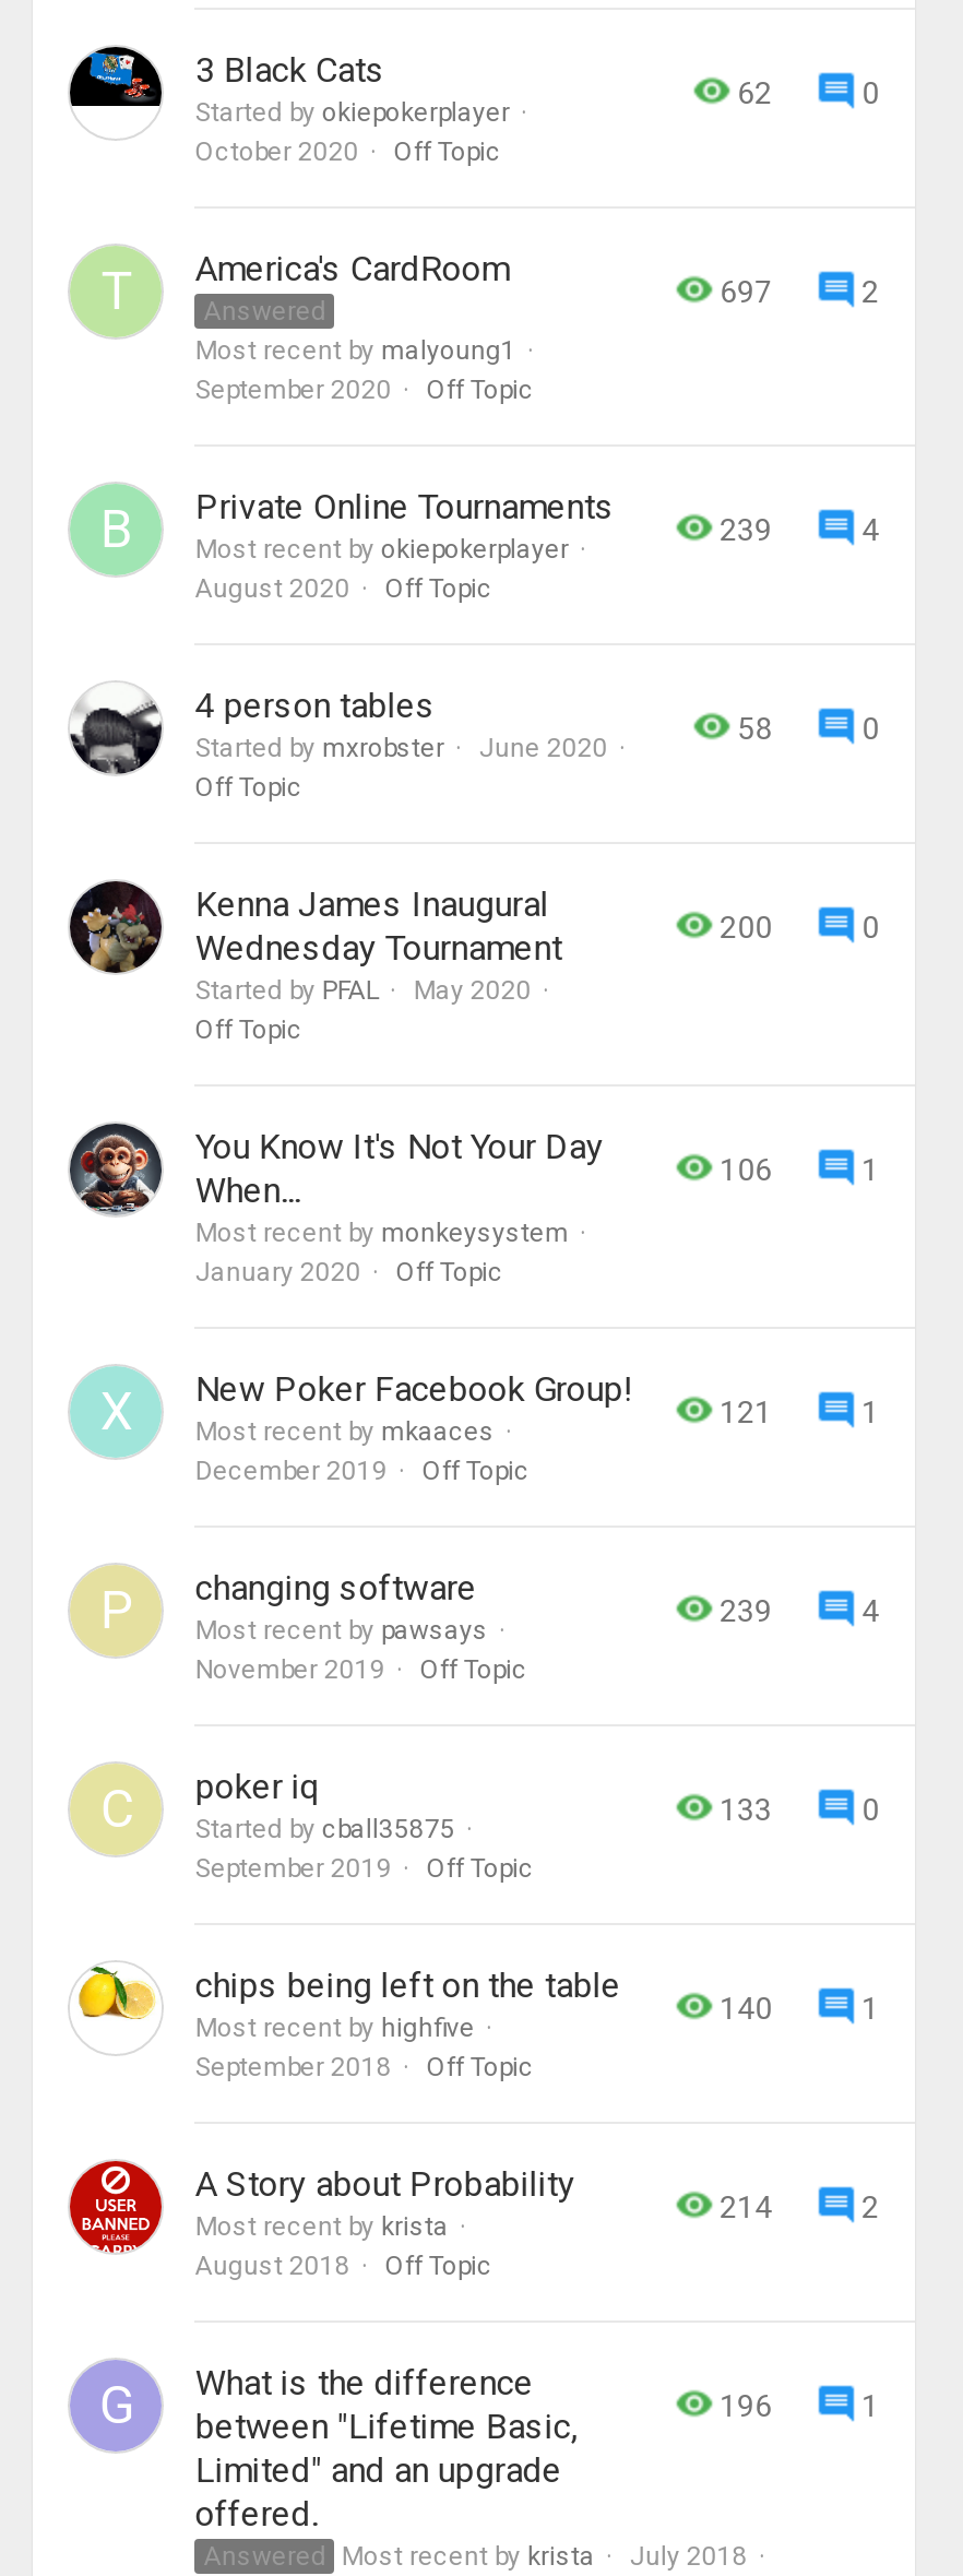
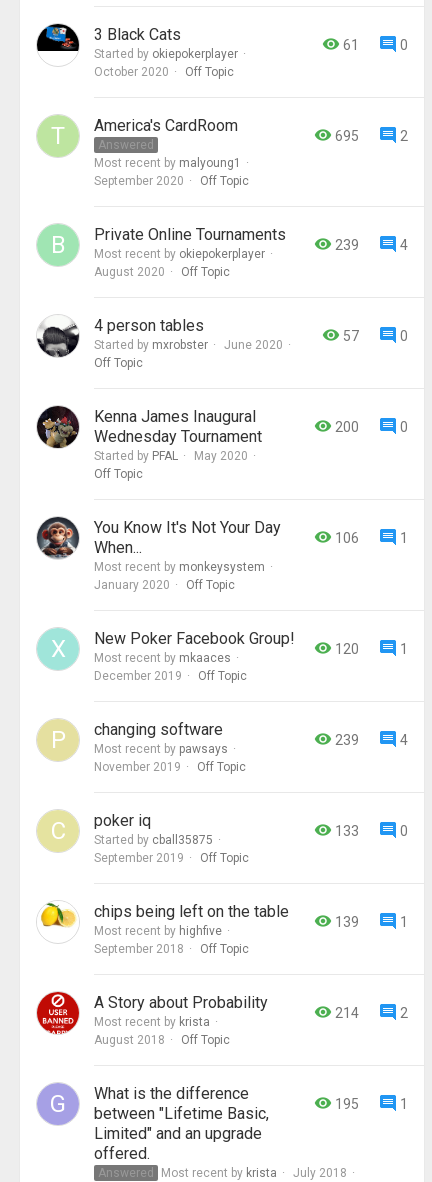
- 62
+ 61

- 697
+ 695

- 58
+ 57

- 121
+ 120

- 140
+ 139

- 196
+ 195
